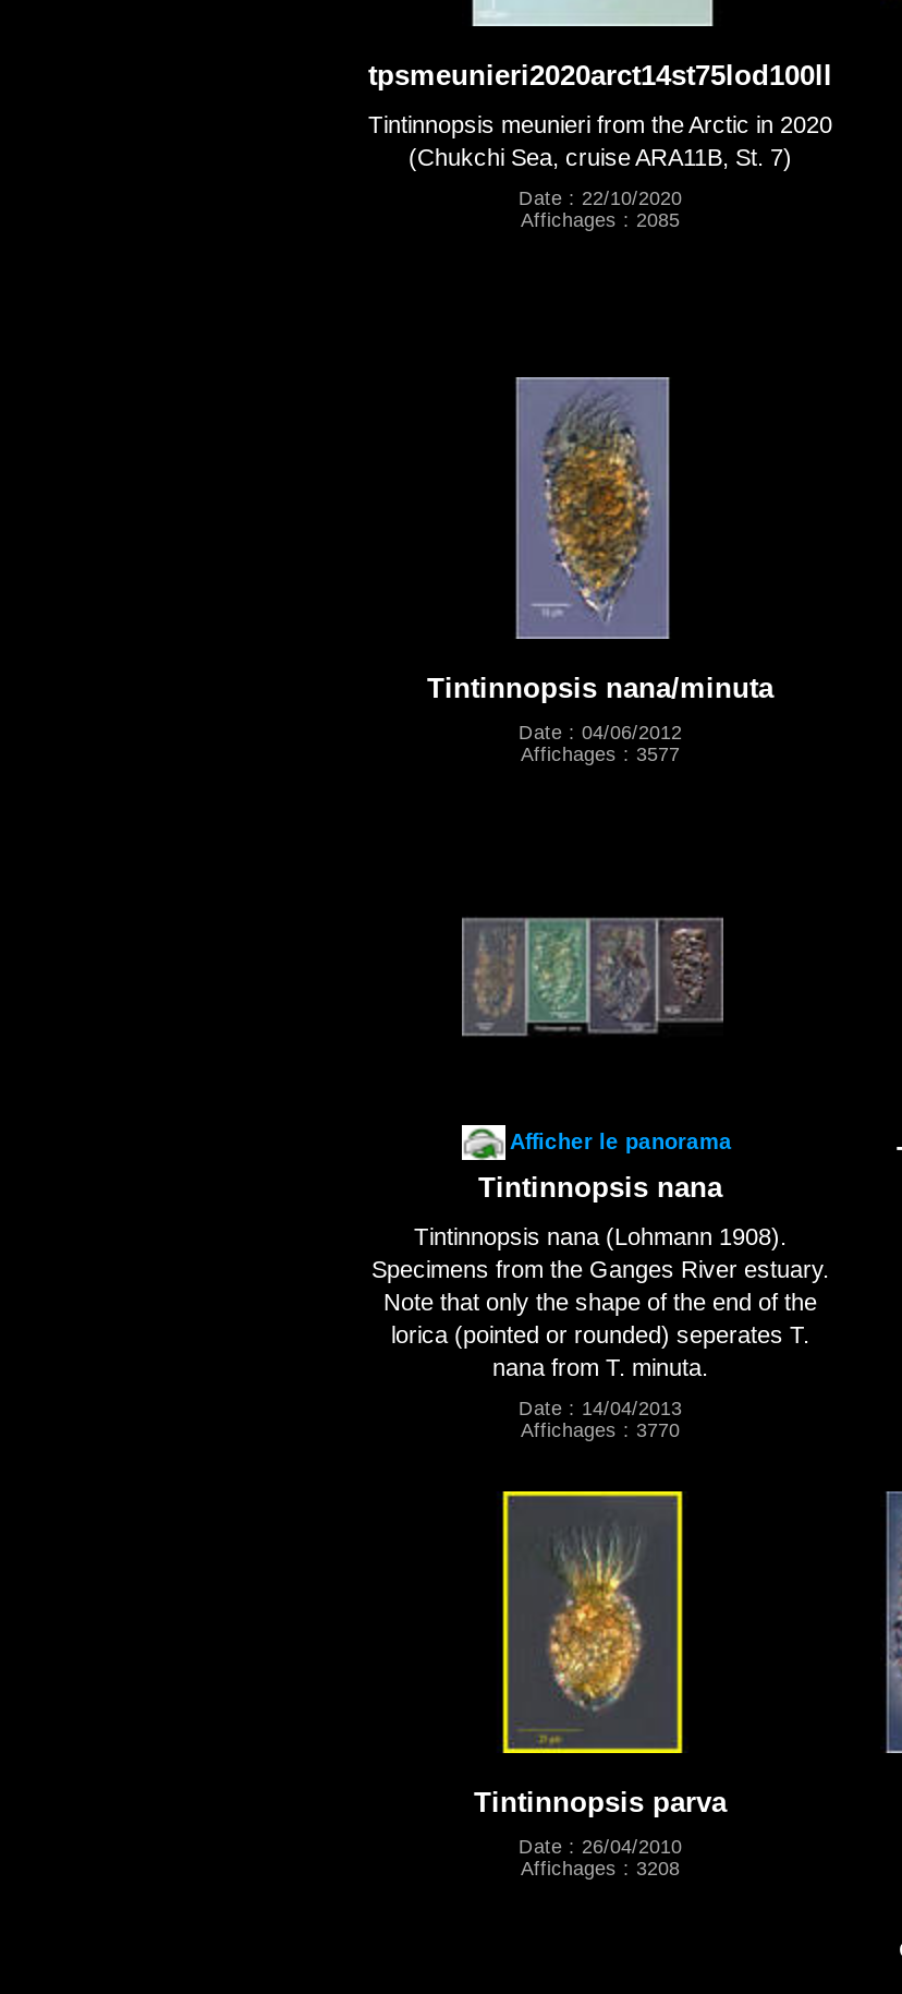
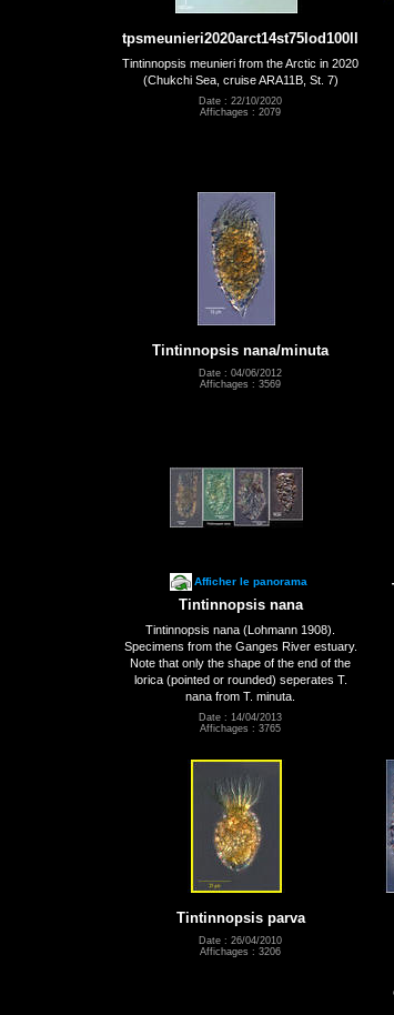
- Affichages : 2085
+ Affichages : 2079

- Affichages : 3577
+ Affichages : 3569

- Affichages : 3770
+ Affichages : 3765

- Affichages : 3208
+ Affichages : 3206
